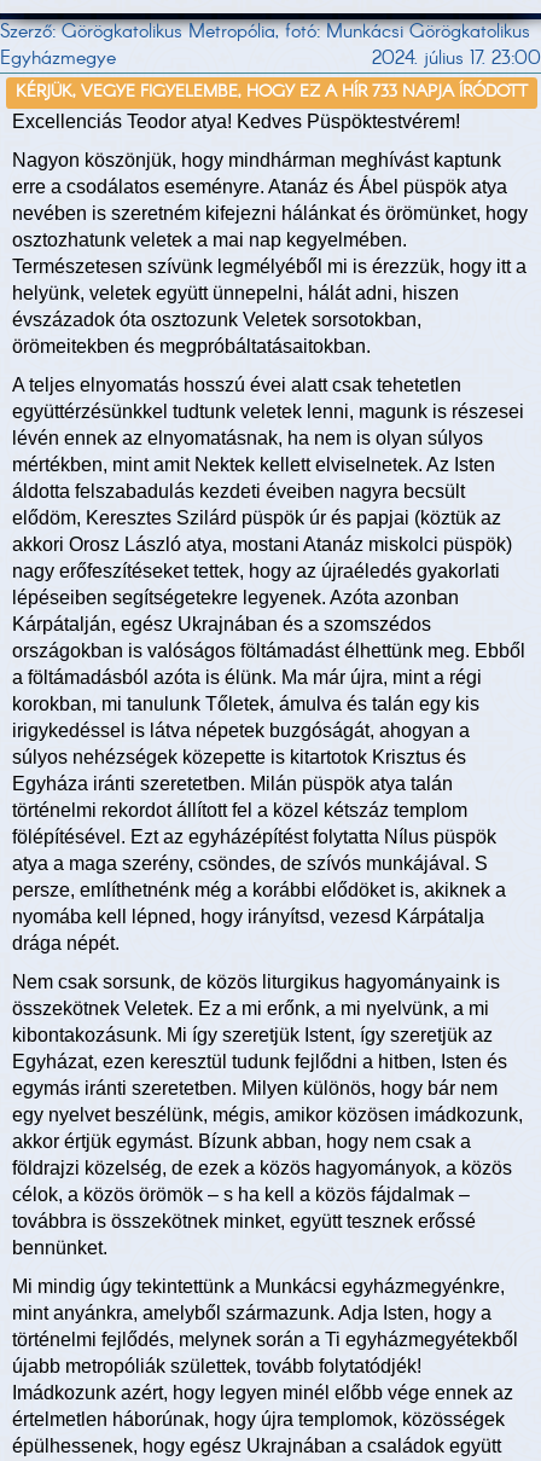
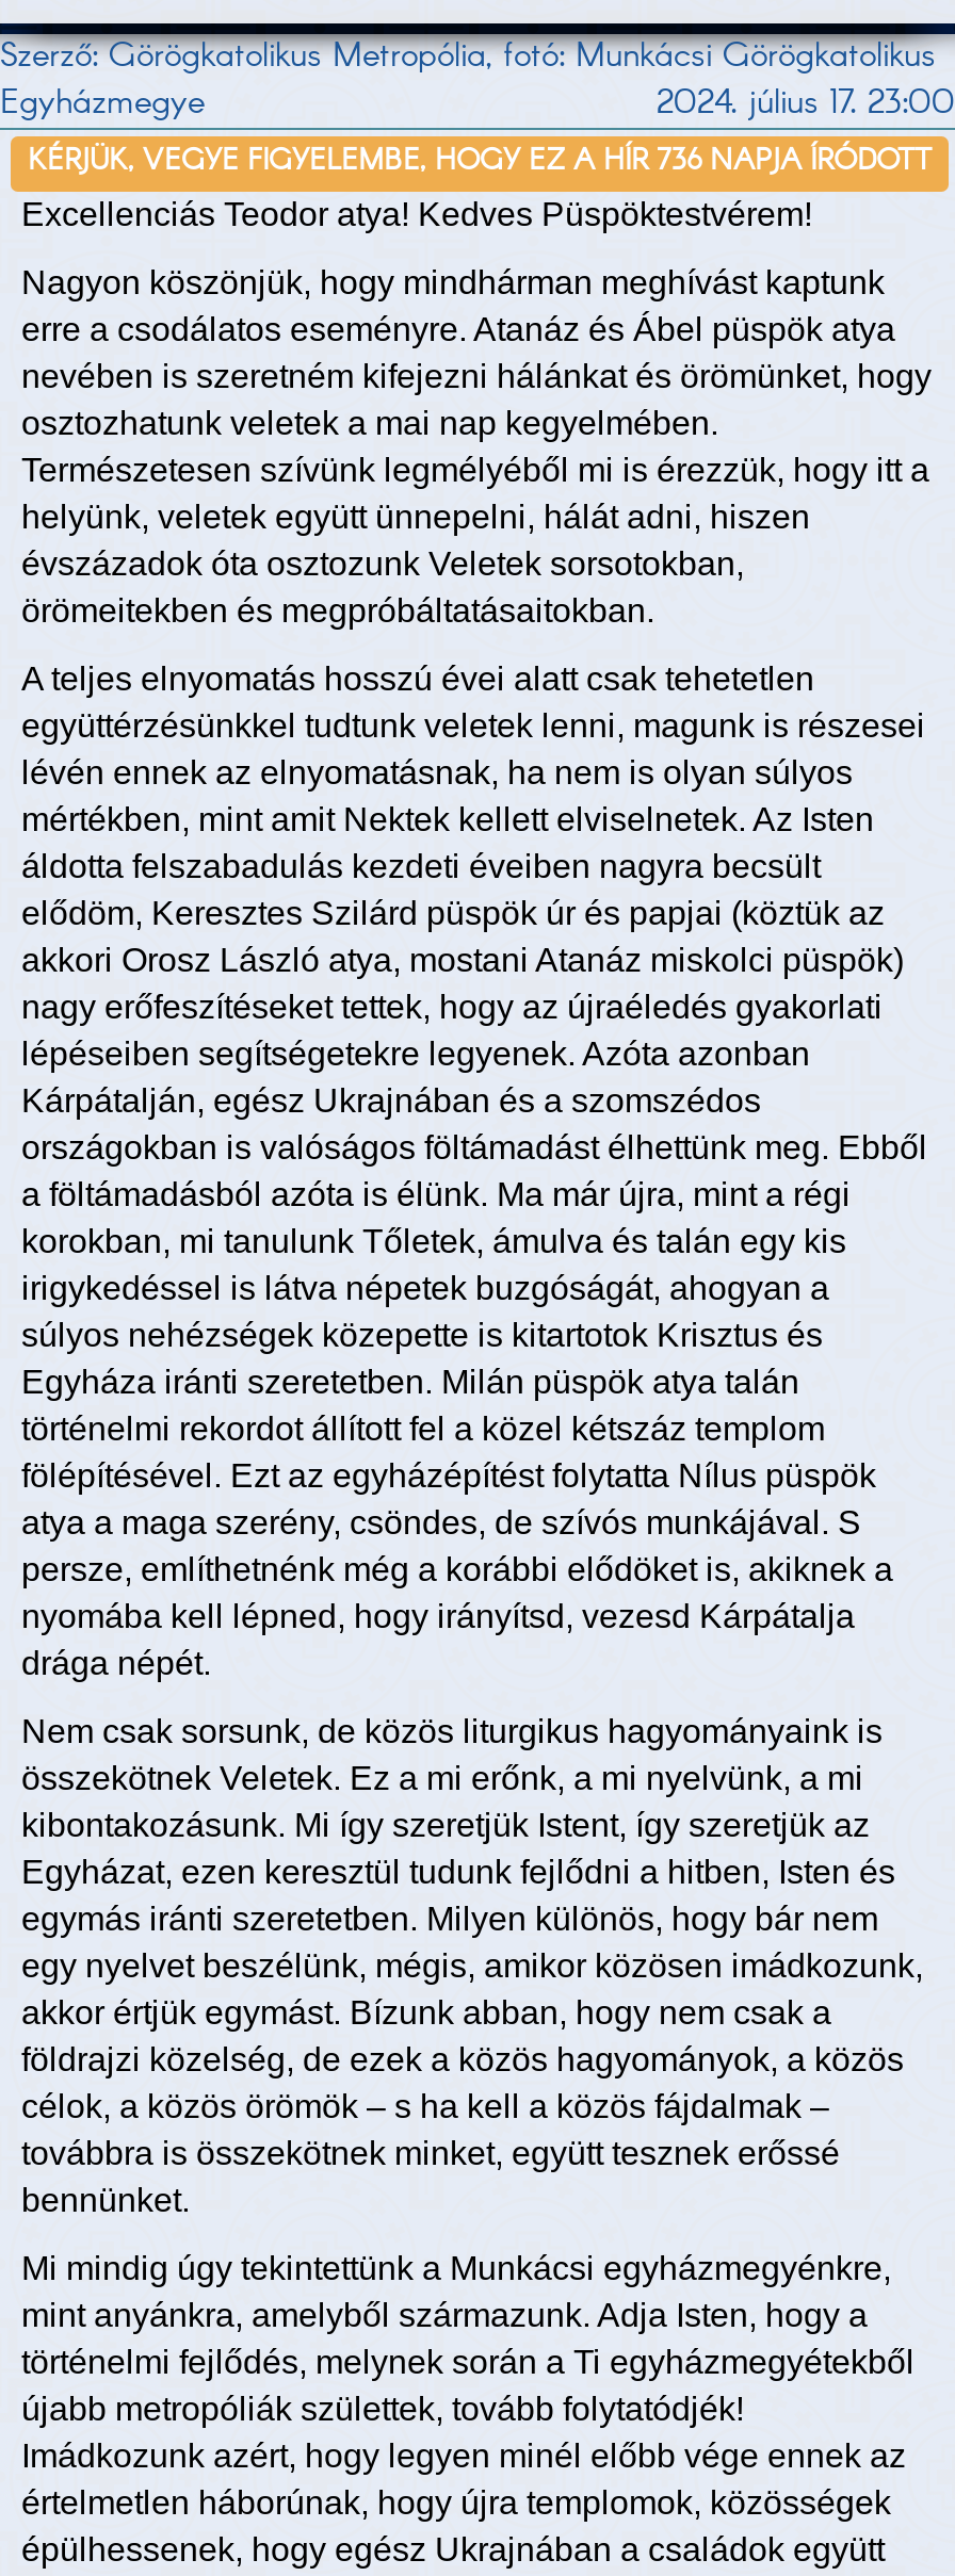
- KÉRJÜK, VEGYE FIGYELEMBE, HOGY EZ A HÍR 733 NAPJA ÍRÓDOTT
+ KÉRJÜK, VEGYE FIGYELEMBE, HOGY EZ A HÍR 736 NAPJA ÍRÓDOTT
